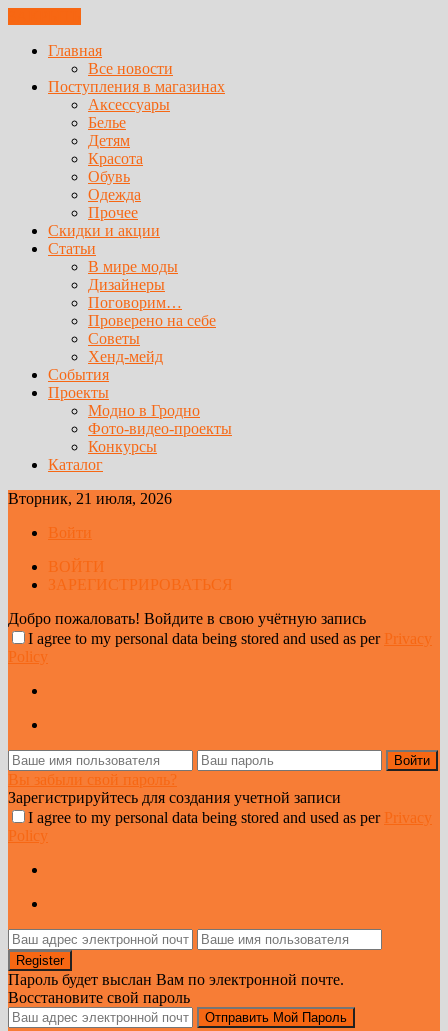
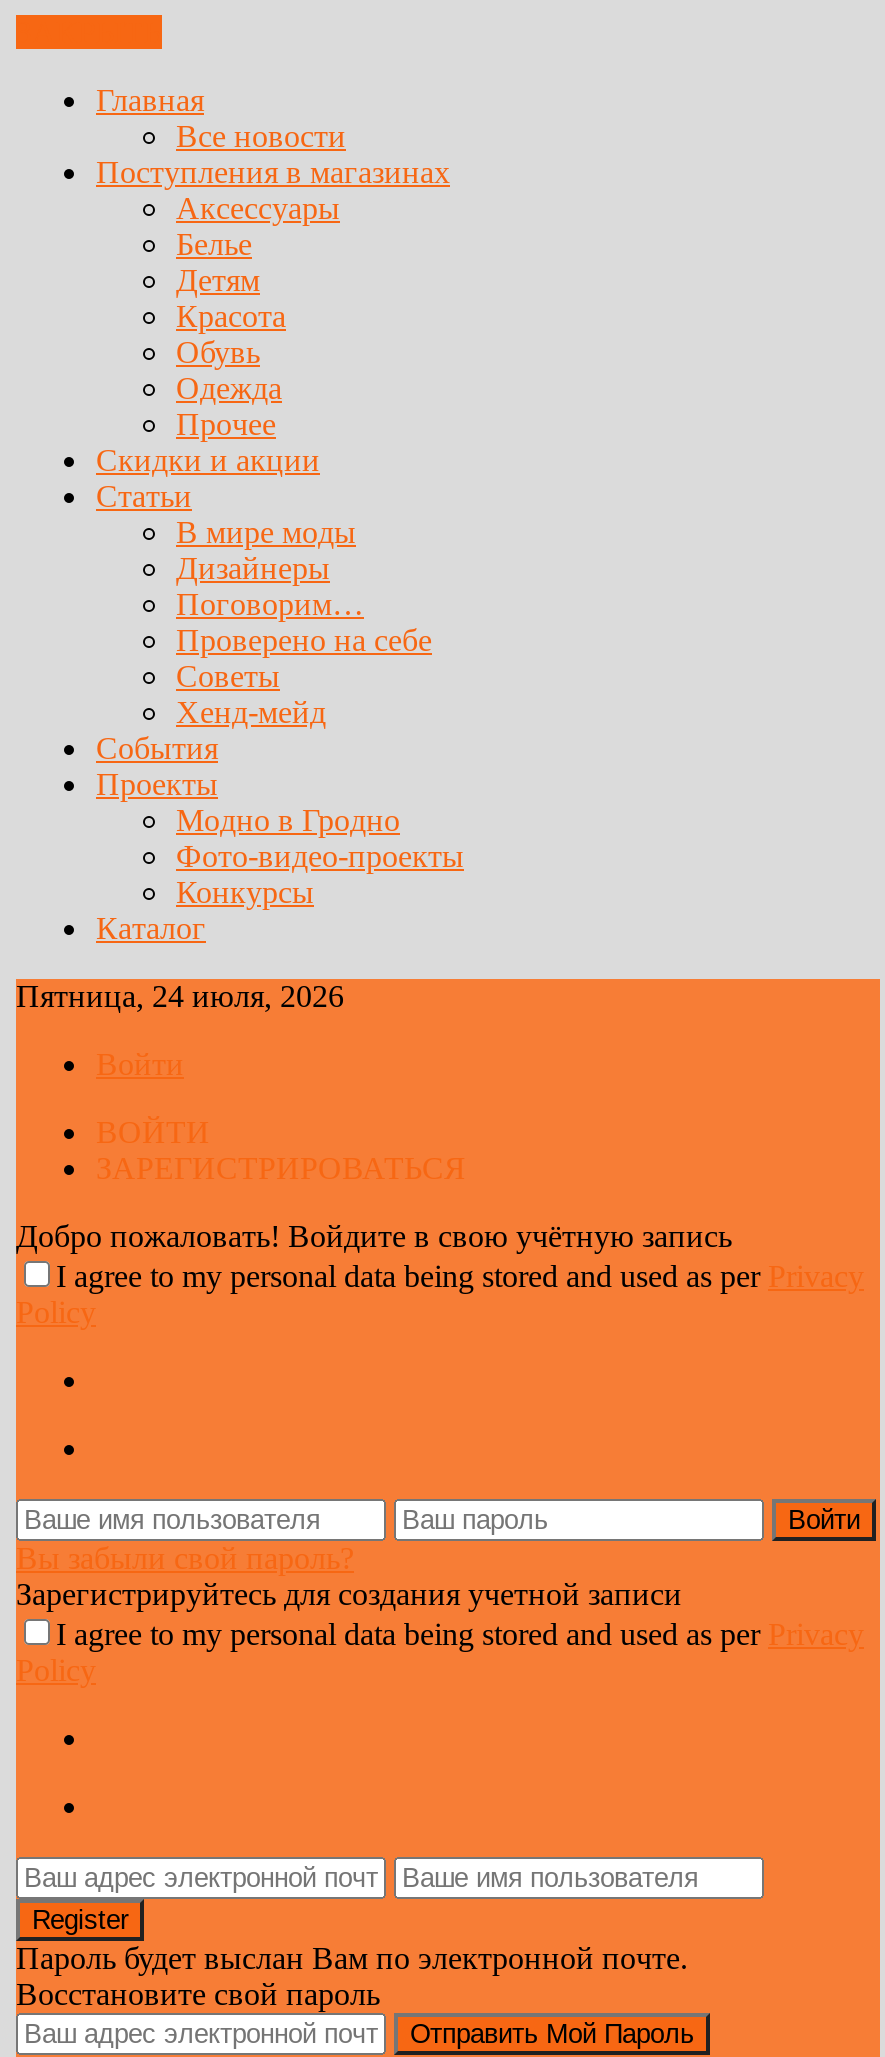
- Вторник, 21 июля, 2026
+ Пятница, 24 июля, 2026
